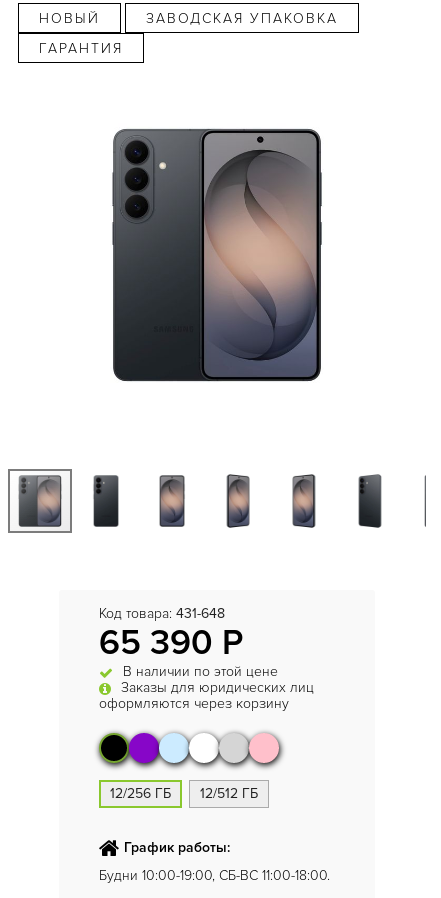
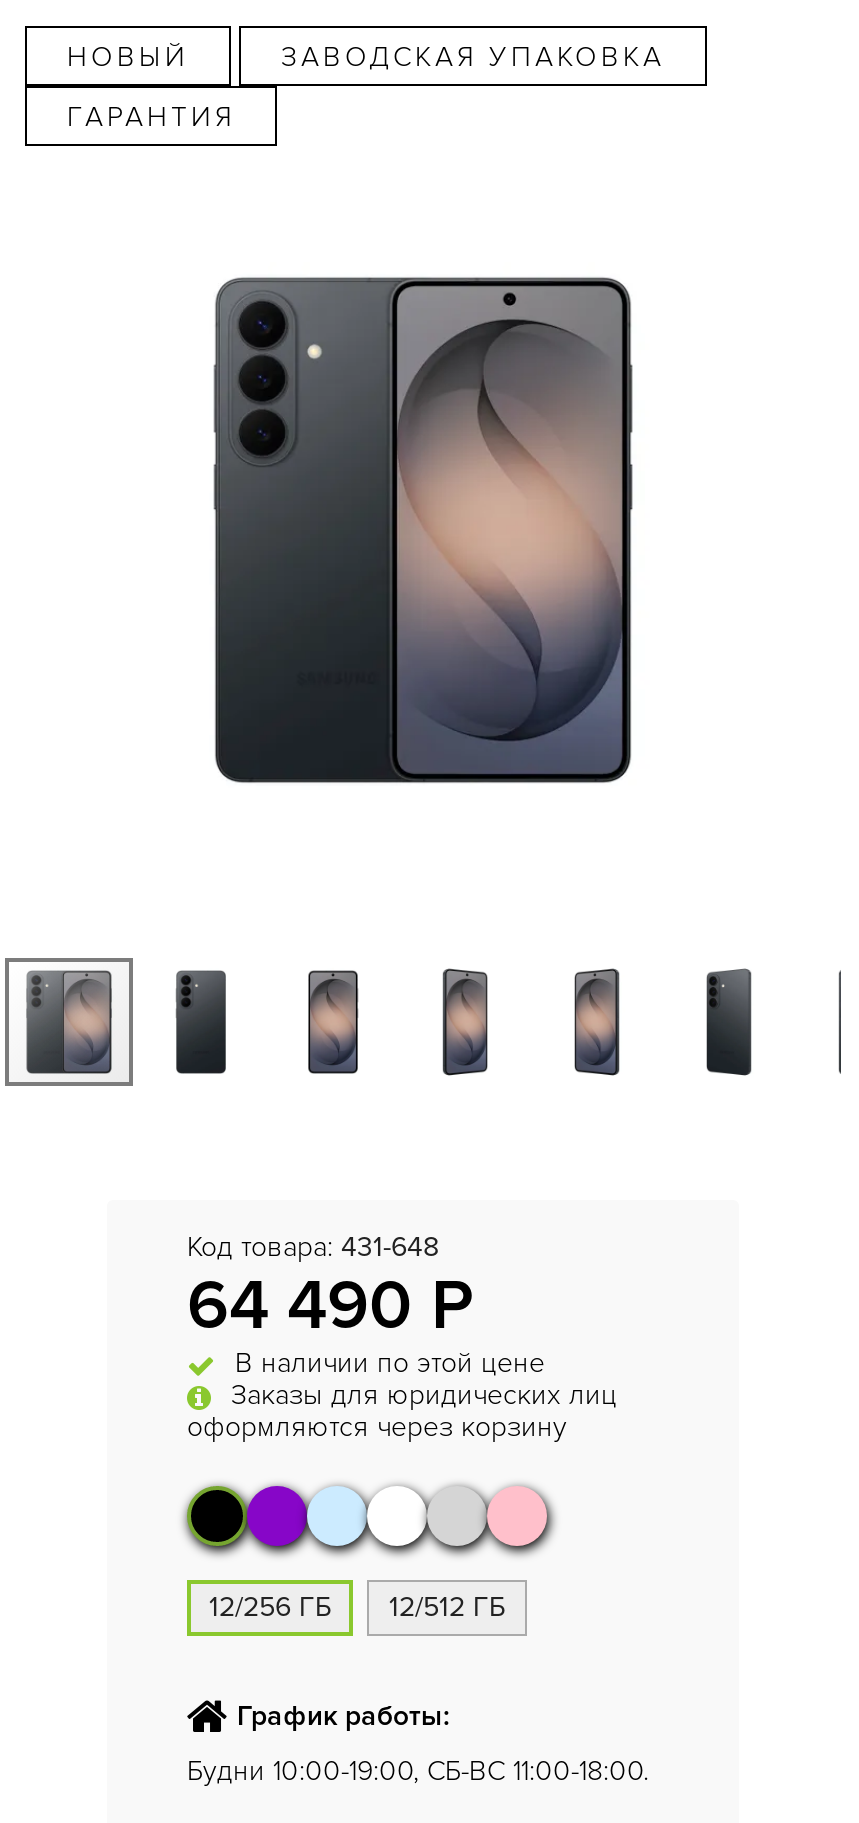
- 65 390 Р
+ 64 490 Р
